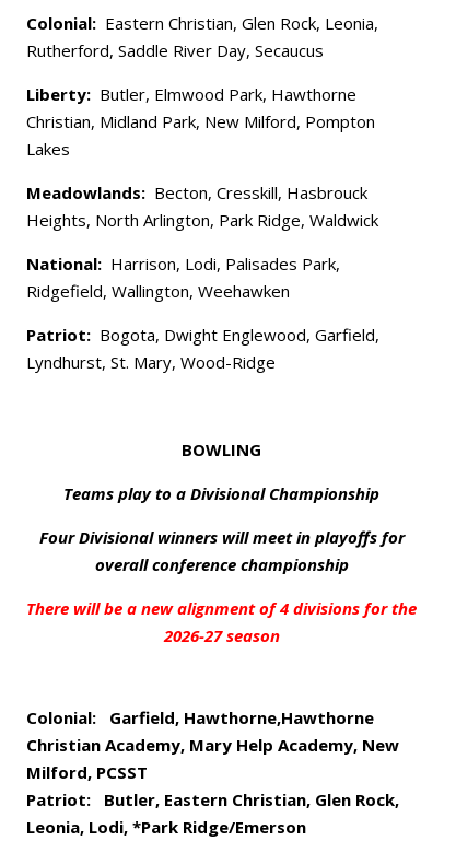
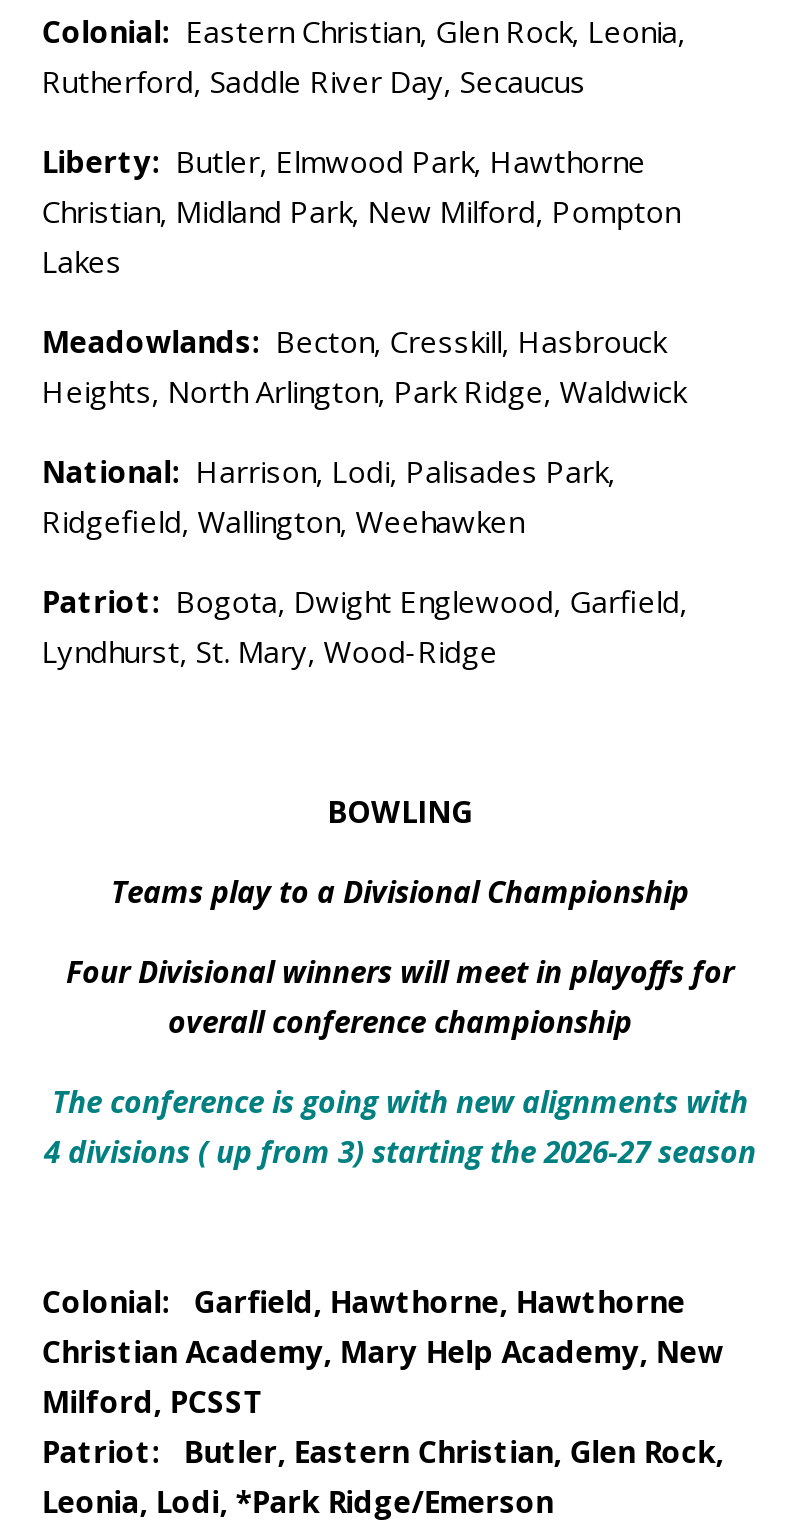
- There will be a new alignment of 4 divisions for the
- 2026-27 season
+ The conference is going with new alignments with
+ 4 divisions ( up from 3) starting the 2026-27 season

- Colonial: Garfield, Hawthorne,Hawthorne
+ Colonial: Garfield, Hawthorne, Hawthorne
